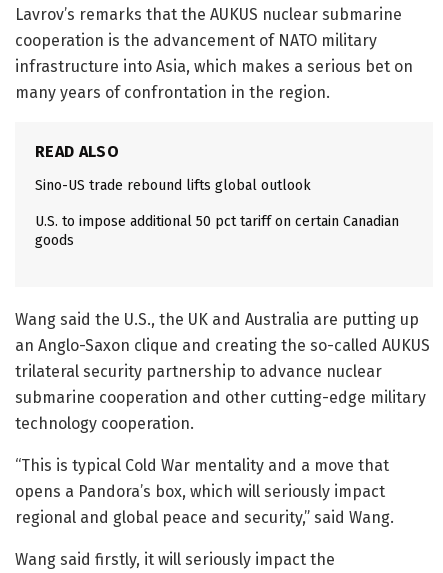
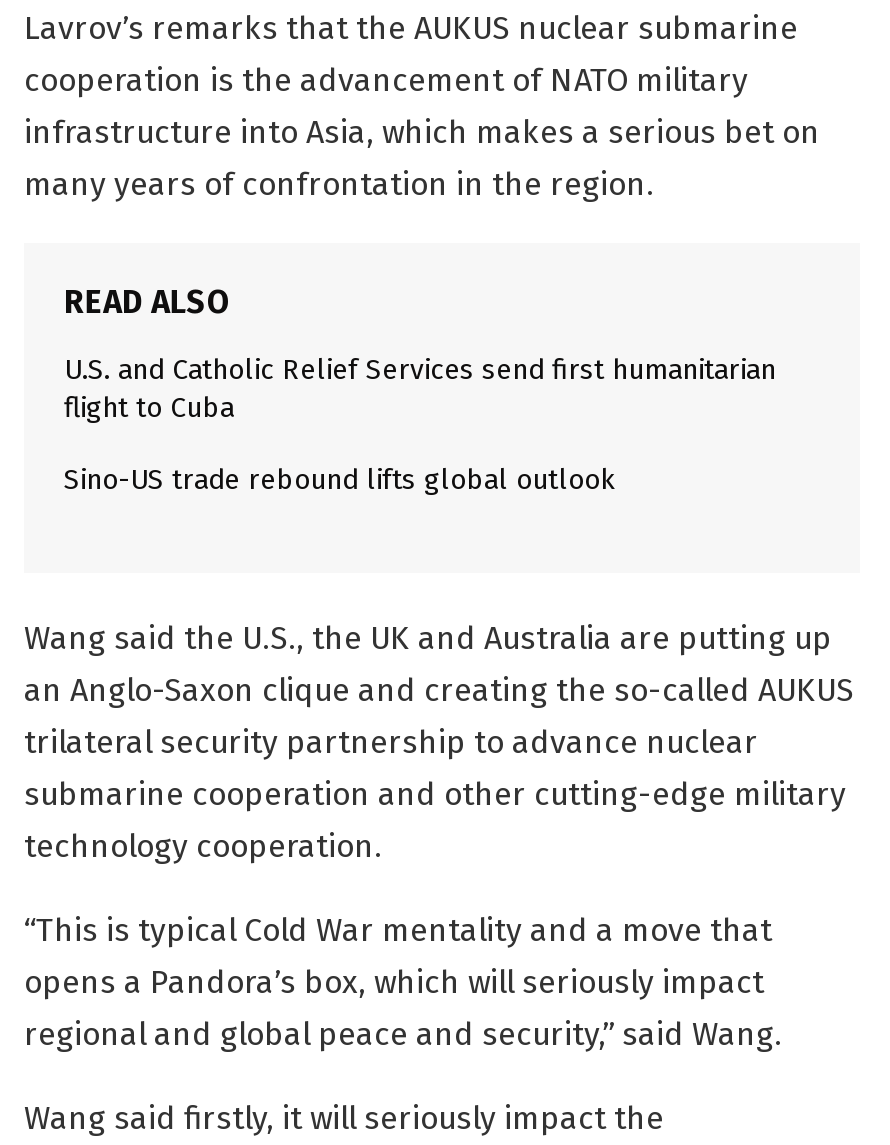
+ U.S. and Catholic Relief Services send first humanitarian
+ flight to Cuba

moved down: Sino-US trade rebound lifts global outlook

- U.S. to impose additional 50 pct tariff on certain Canadian
- goods
